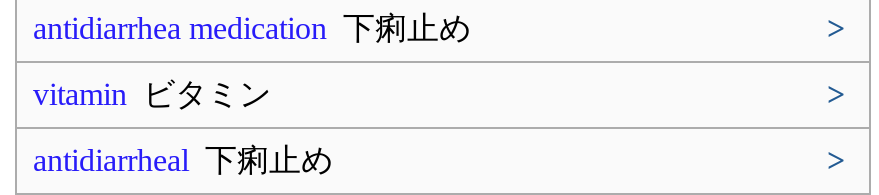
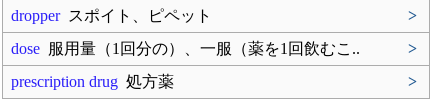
- antidiarrhea medication下痢止め
+ dropperスポイト、ピペット

- vitaminビタミン
+ dose服用量（1回分の）、一服（薬を1回飲むこ..

- antidiarrheal下痢止め
+ prescription drug処方薬
